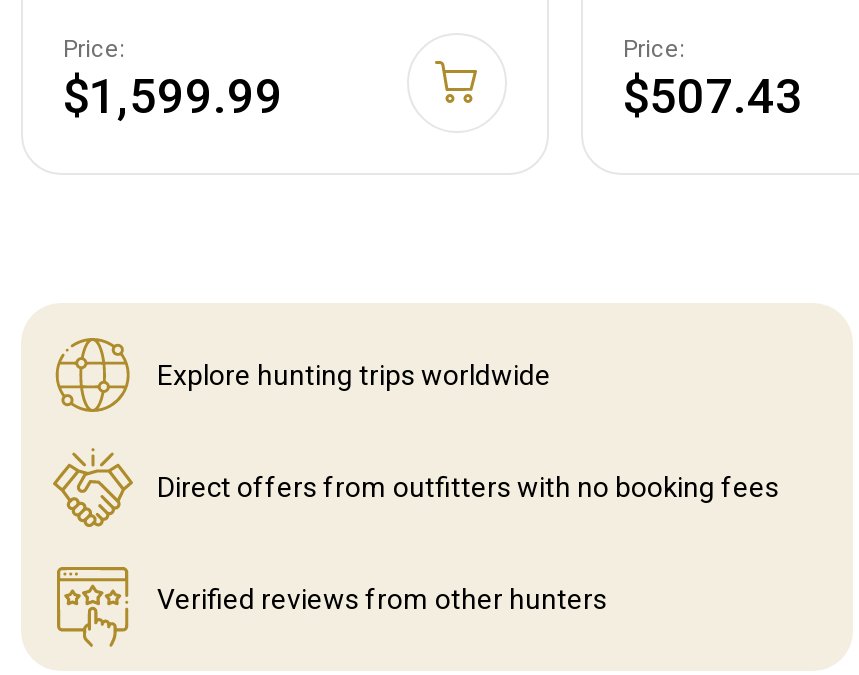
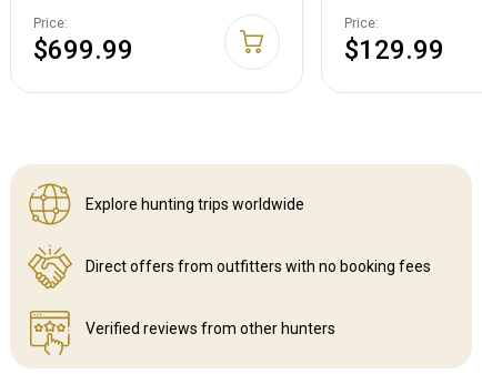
- $1,599.99
+ $699.99

- $507.43
+ $129.99
